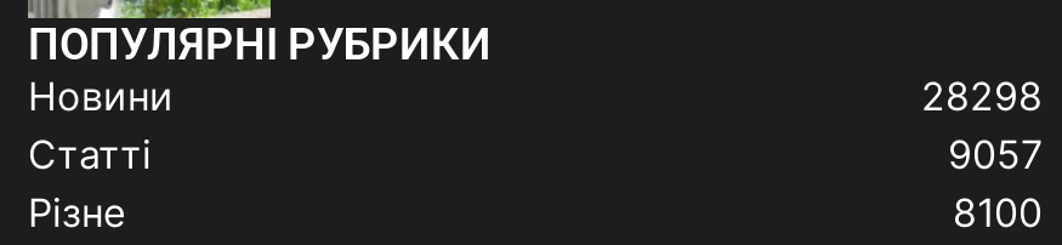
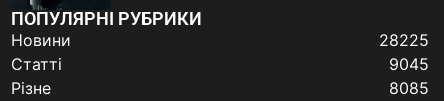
- 28298
+ 28225

- 9057
+ 9045

- 8100
+ 8085
